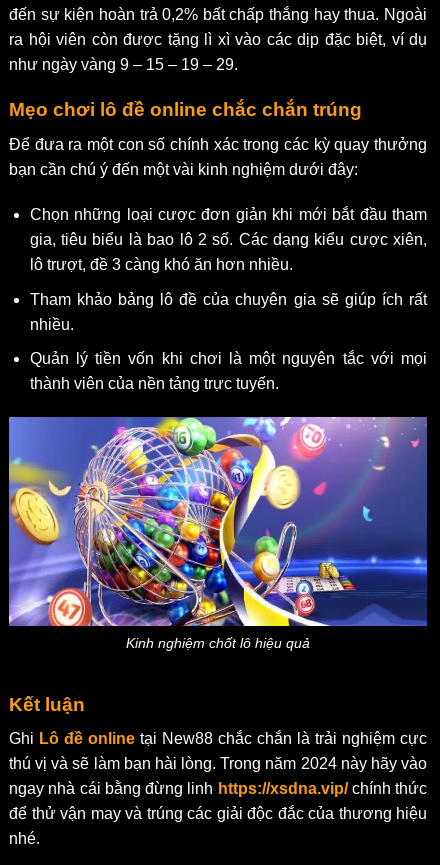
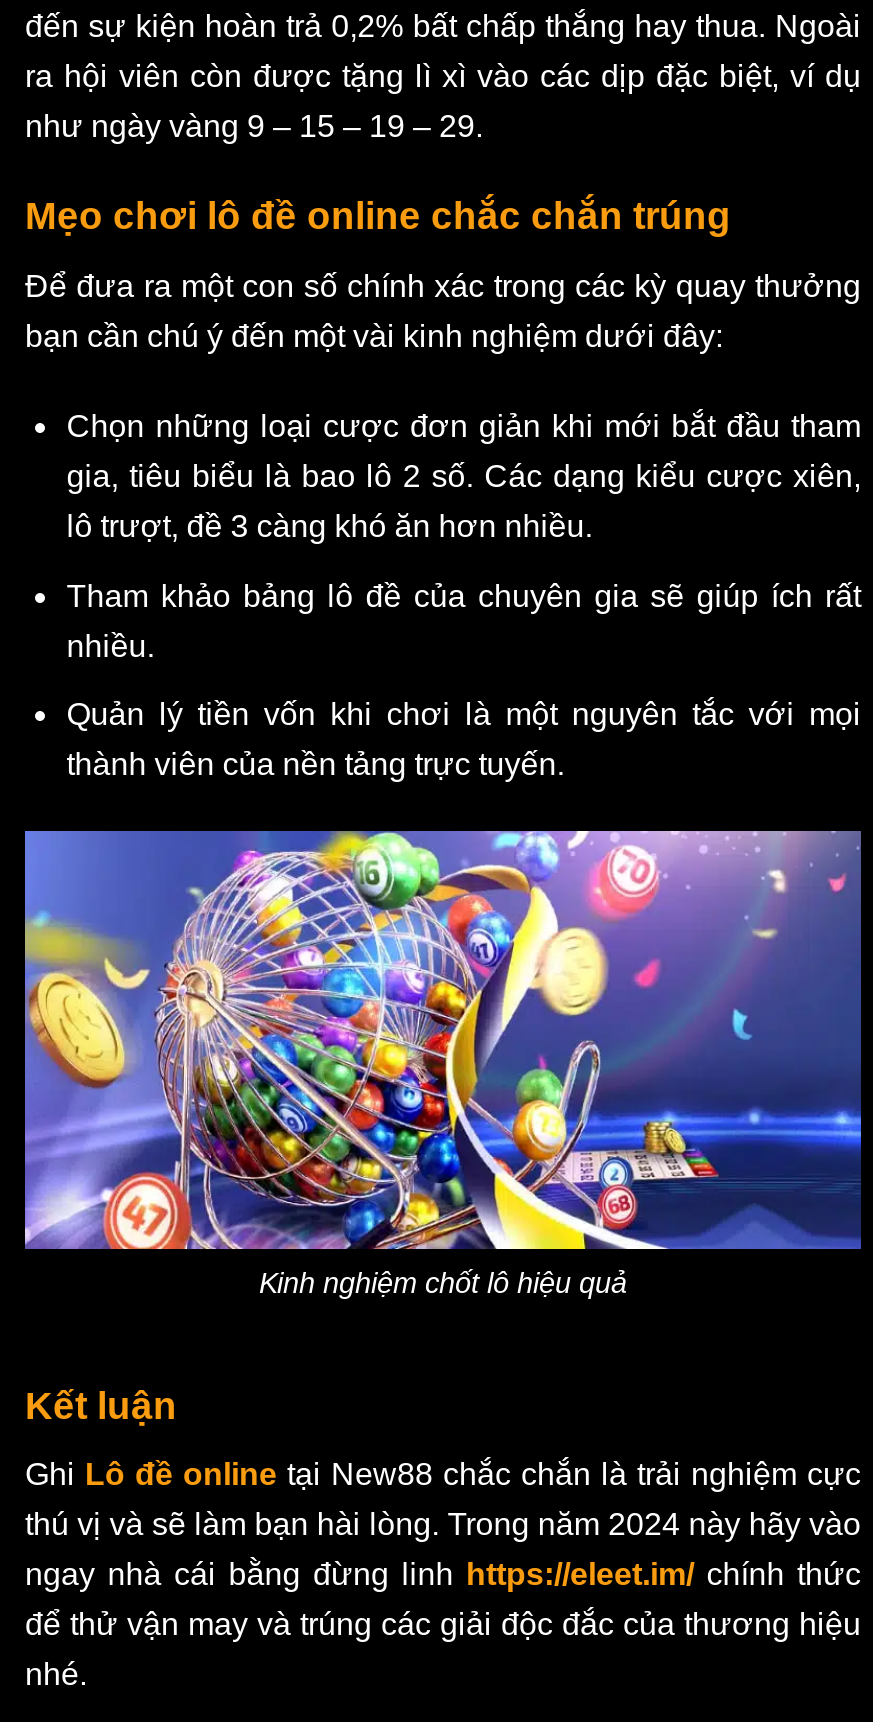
- ngay nhà cái bằng đừng linh https://xsdna.vip/ chính thức
+ ngay nhà cái bằng đừng linh https://eleet.im/ chính thức
